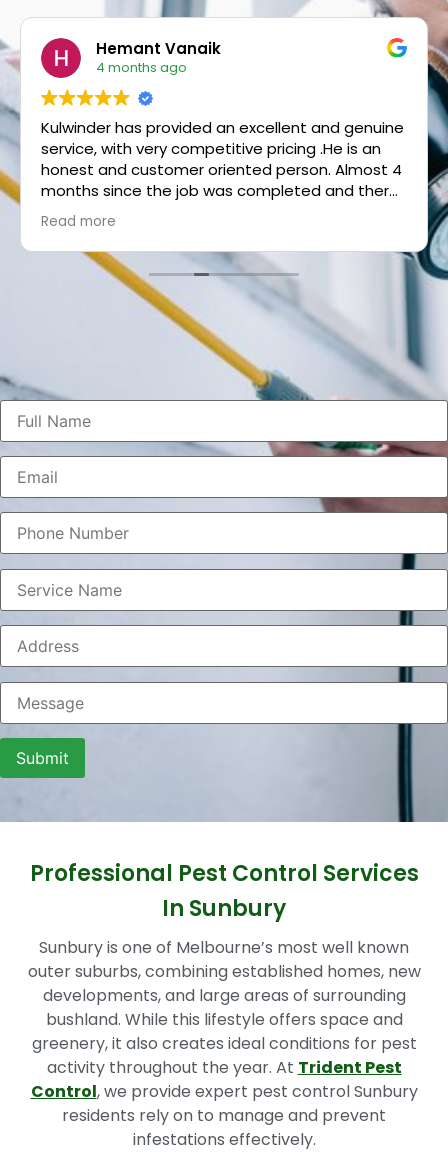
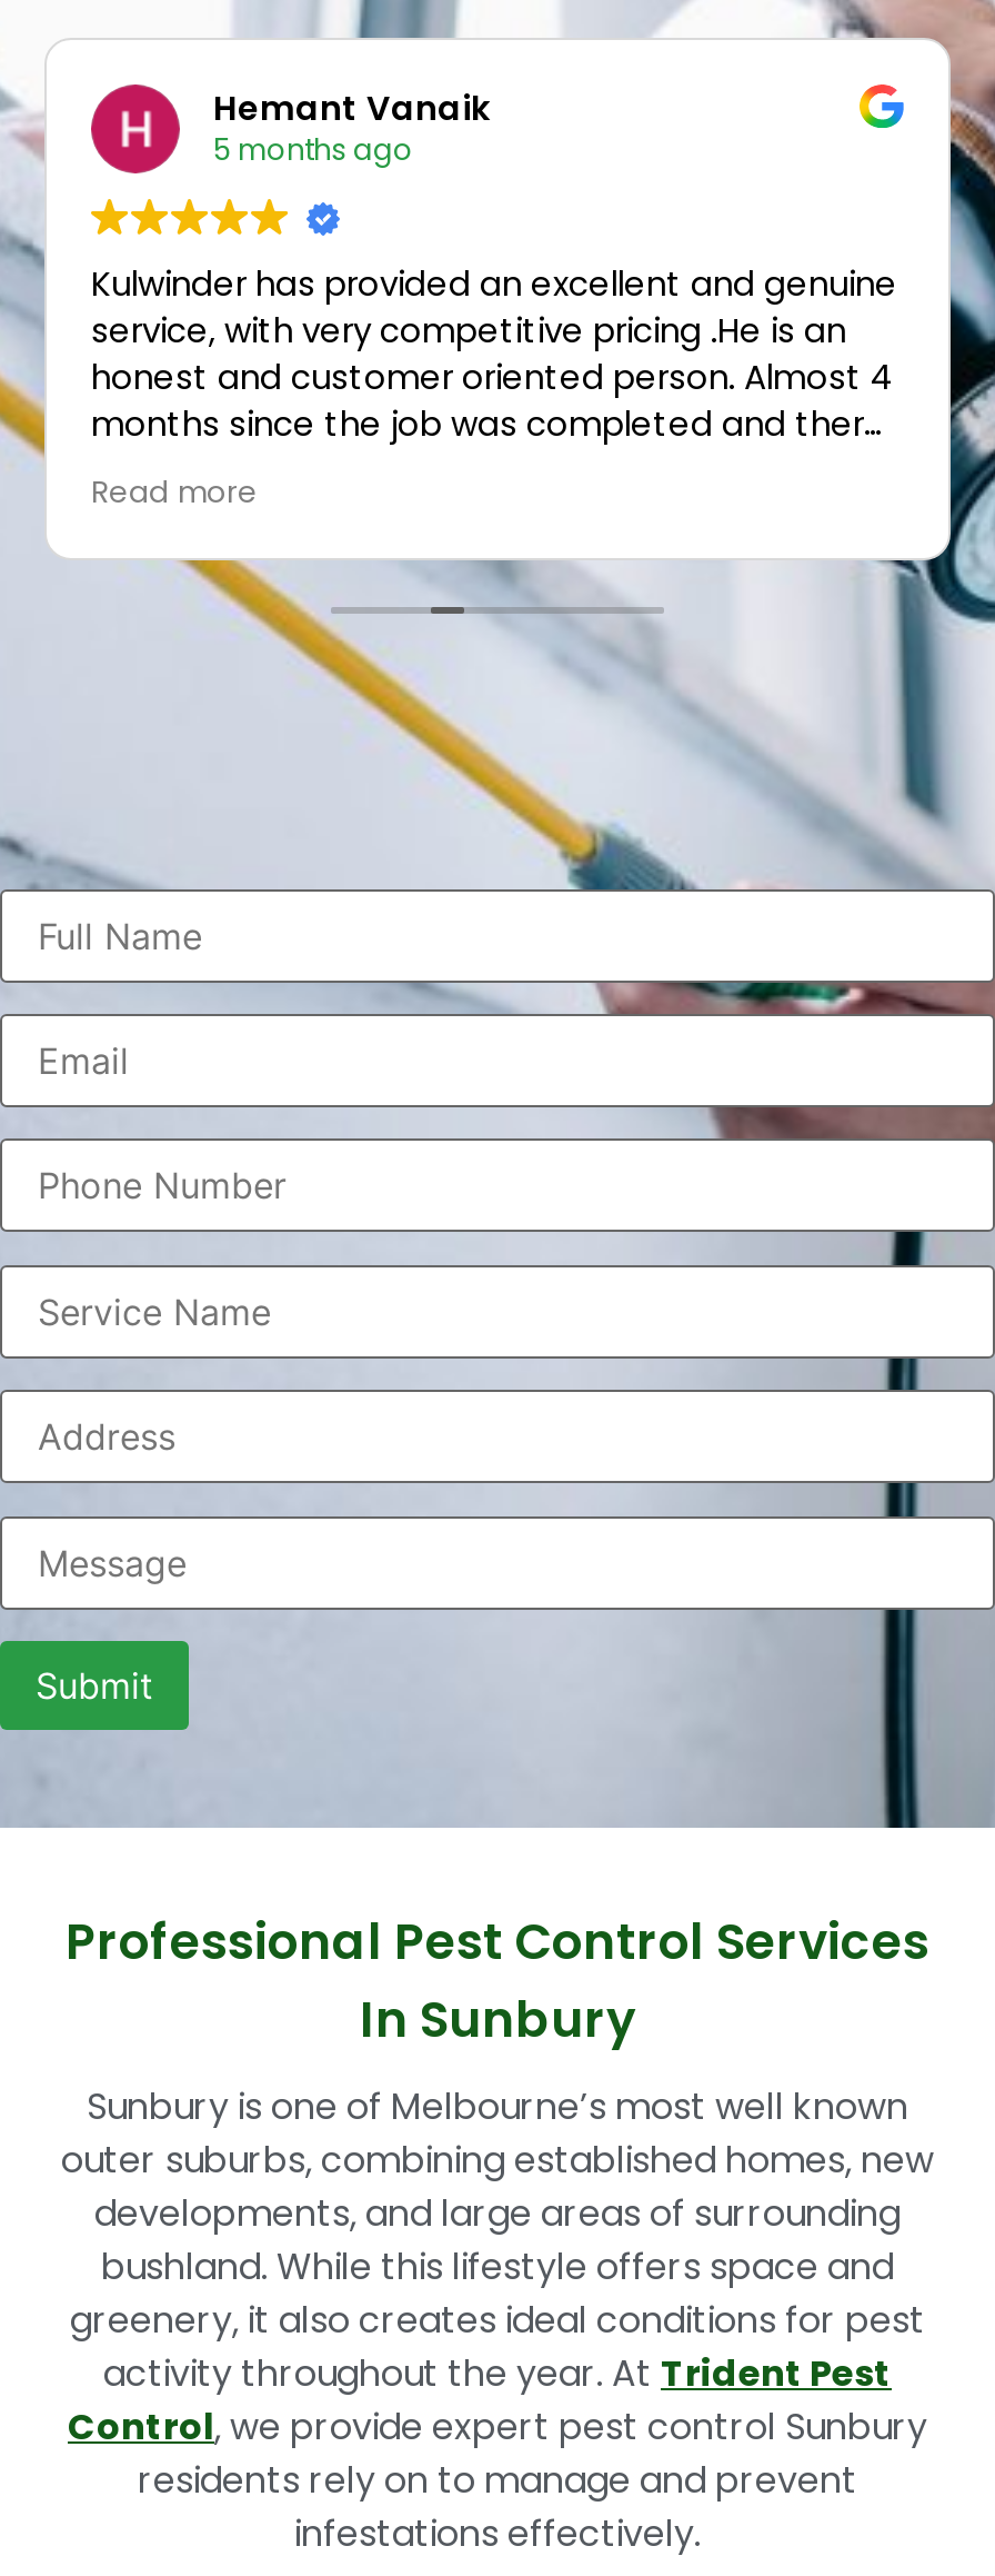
- 4 months ago
+ 5 months ago
